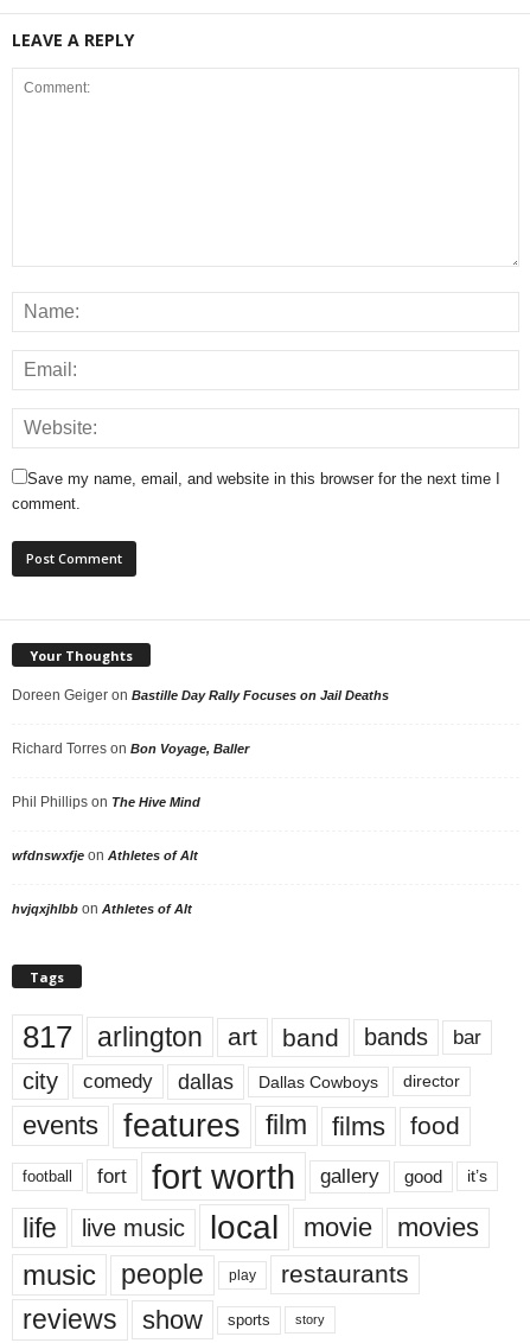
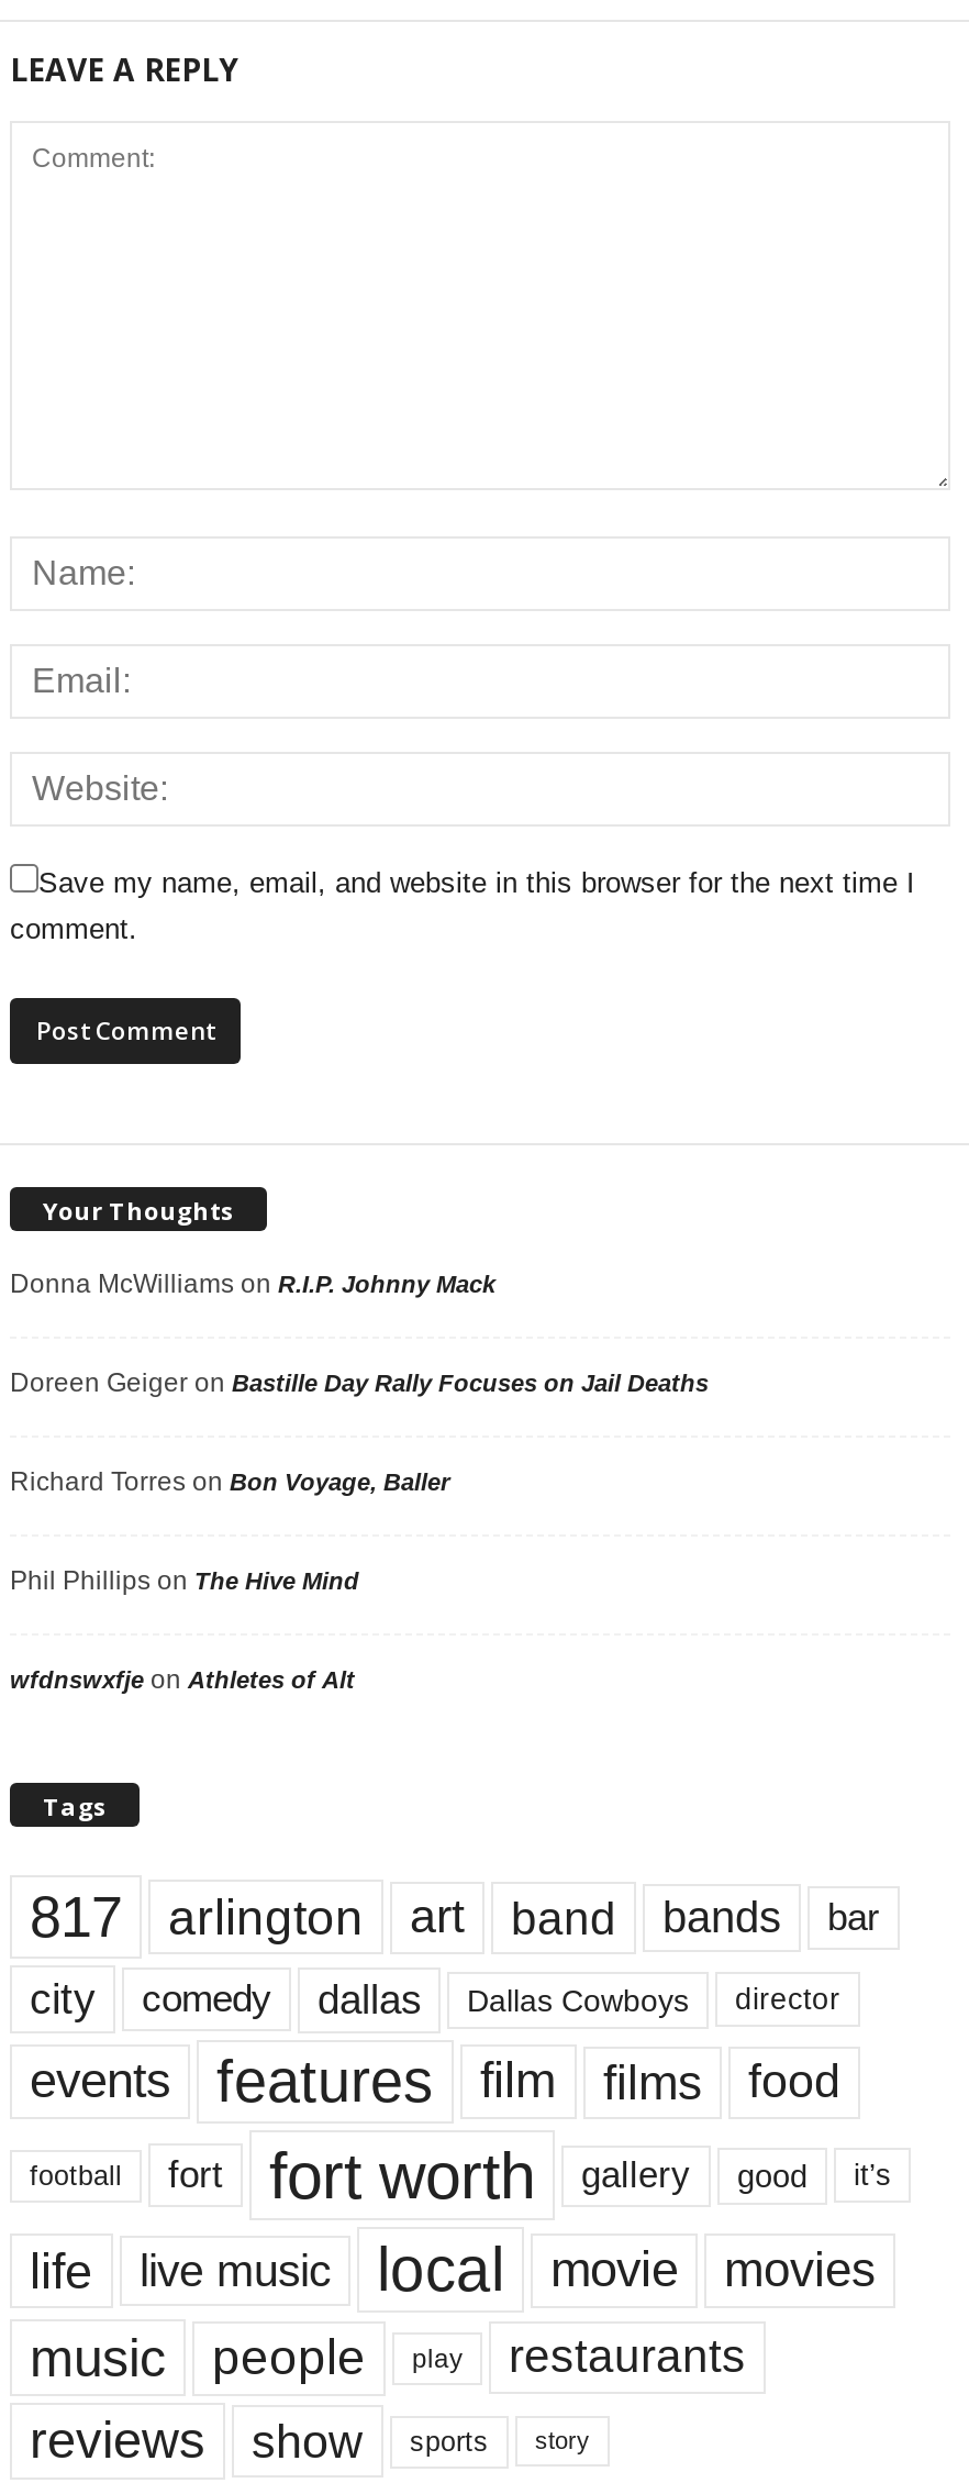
+ Donna McWilliams on R.I.P. Johnny Mack

moved down: Doreen Geiger on Bastille Day Rally Focuses on Jail Deaths | Richard Torres on Bon Voyage, Baller | Phil Phillips on The Hive Mind | wfdnswxfje on Athletes of Alt

- hvjqxjhlbb on Athletes of Alt
